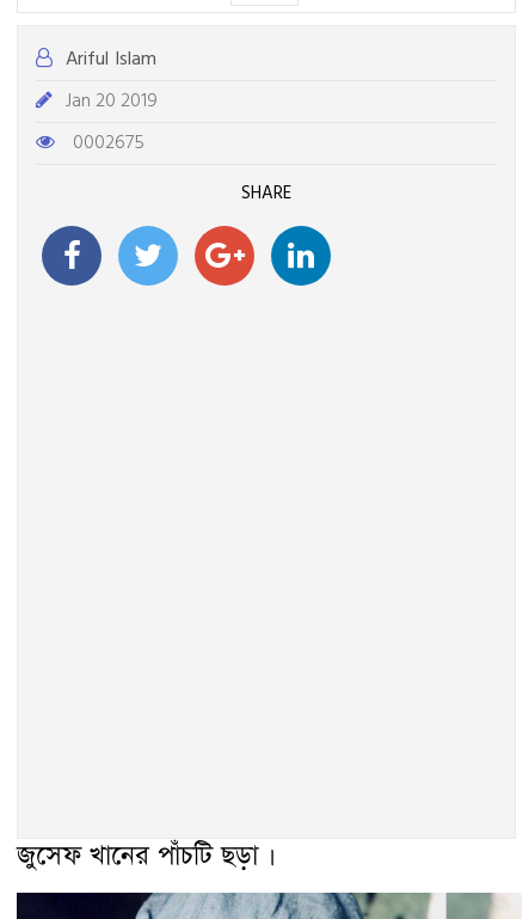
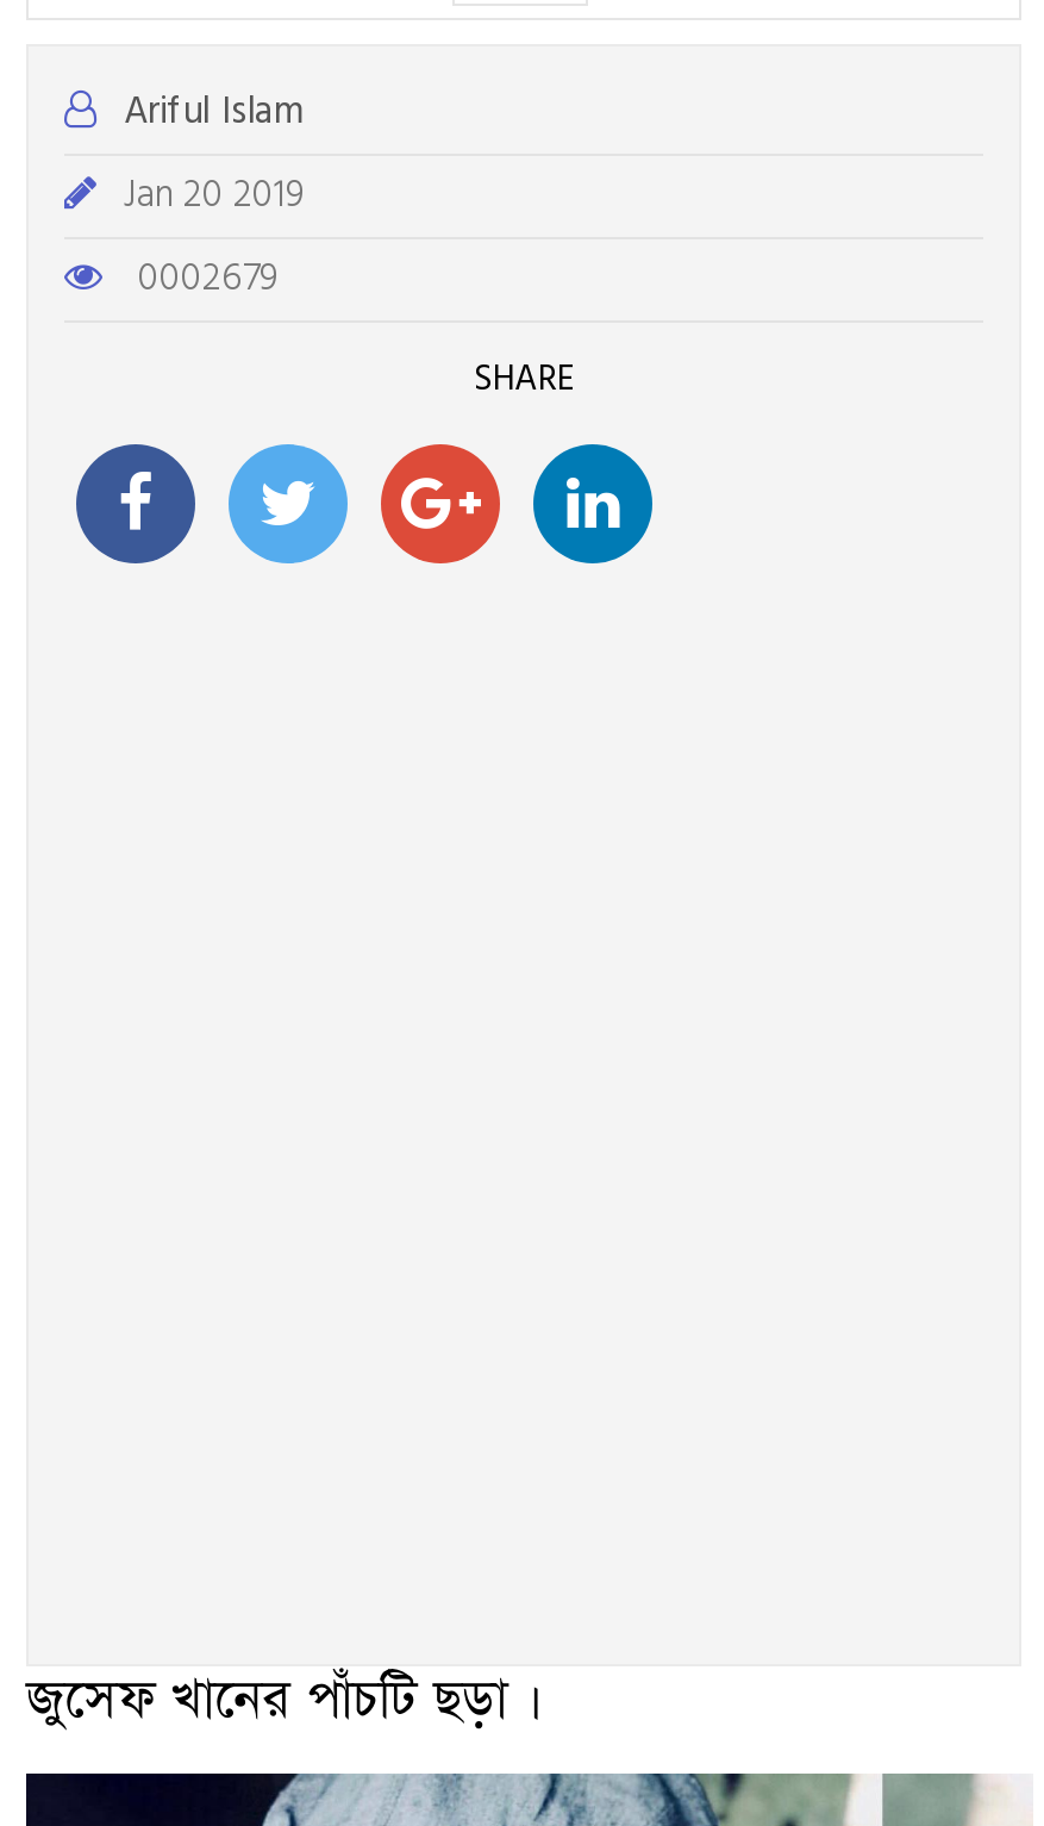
- 0002675
+ 0002679
